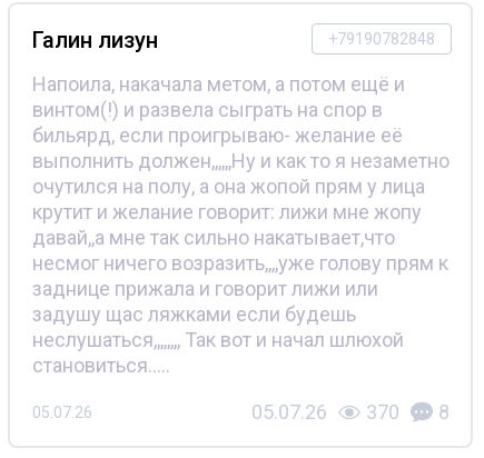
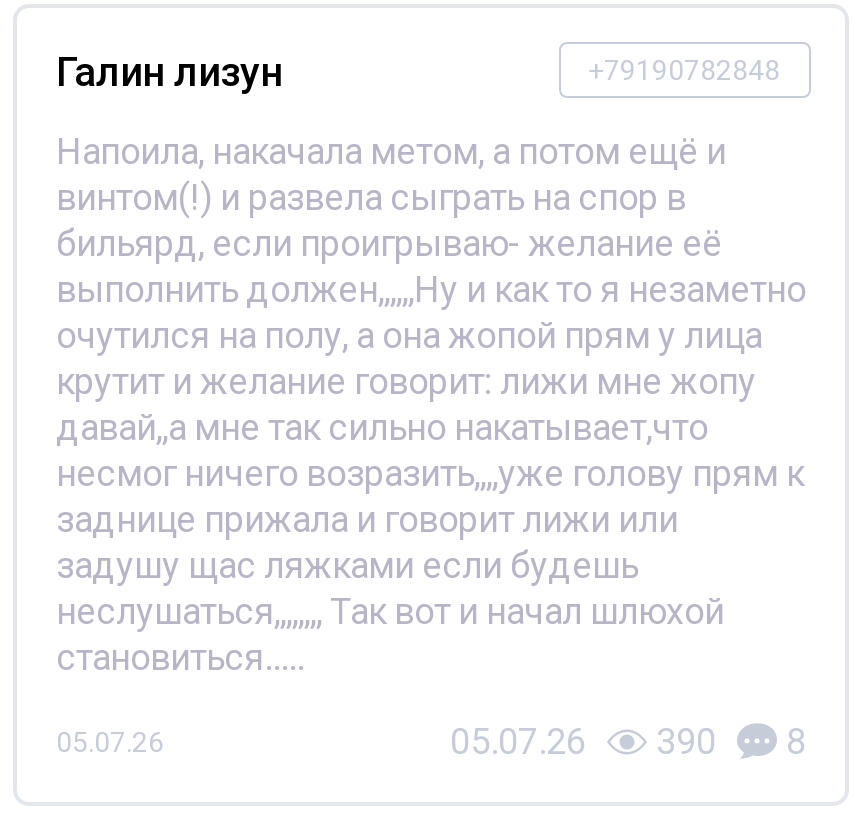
- 05.07.26 370 8
+ 05.07.26 390 8
